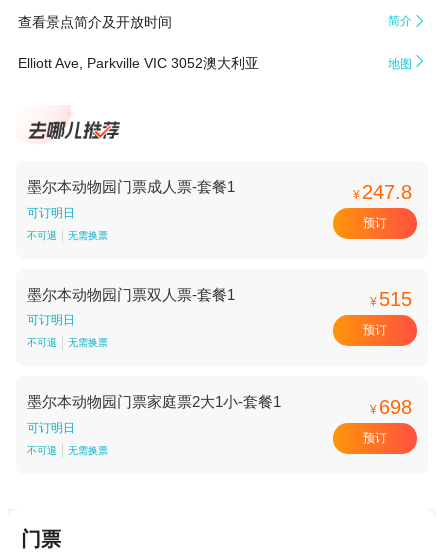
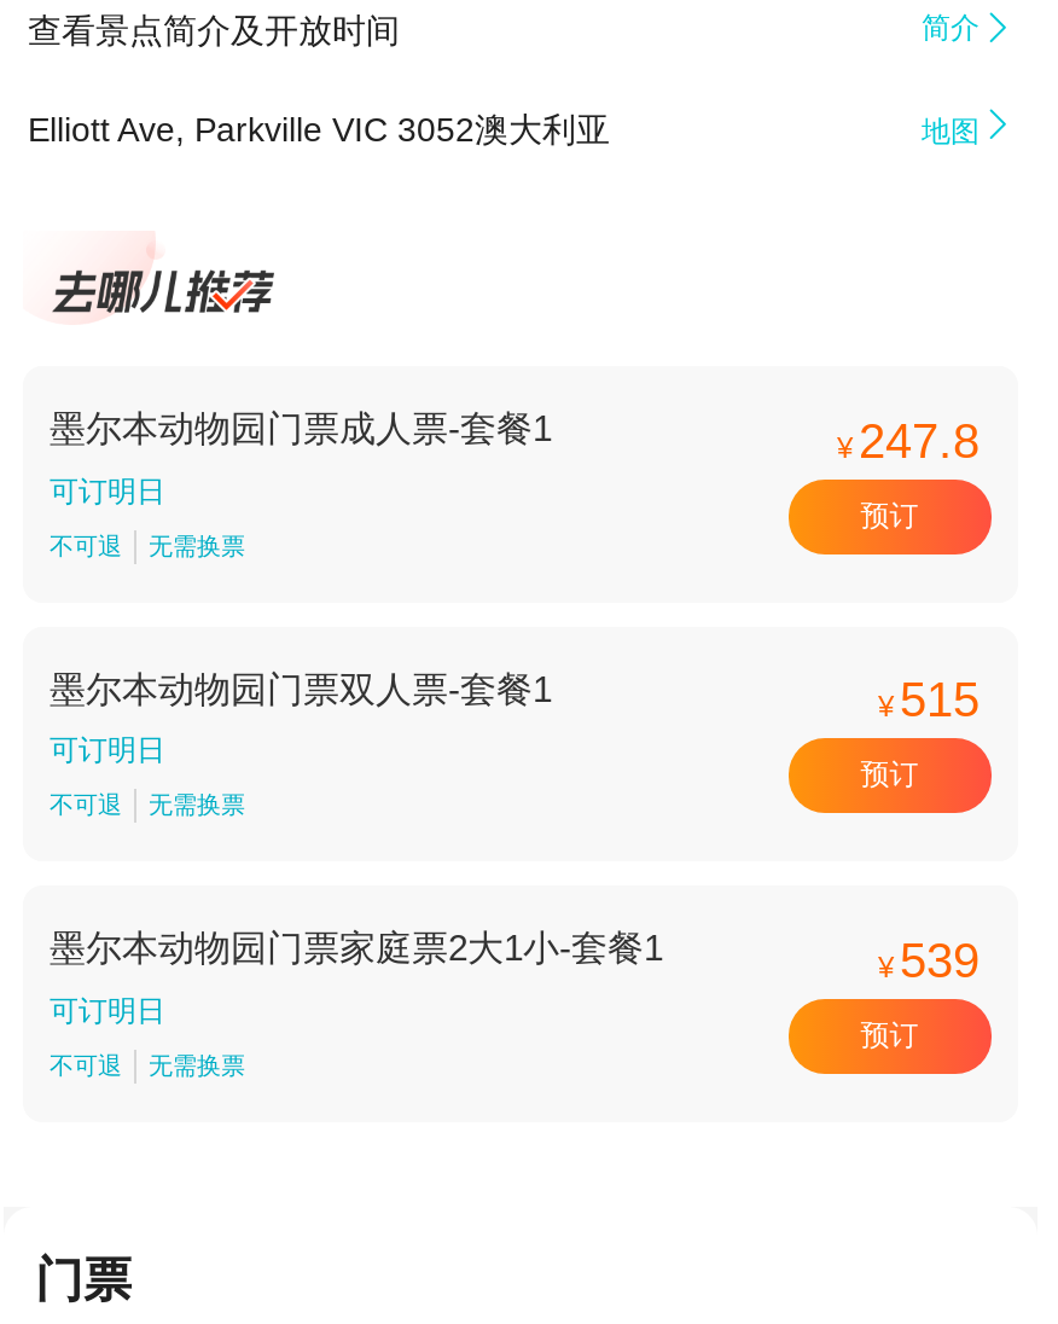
- ¥ 698
+ ¥ 539
